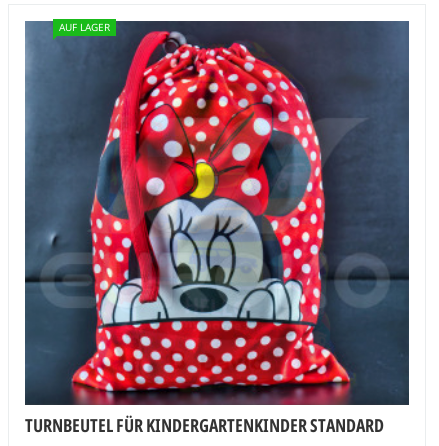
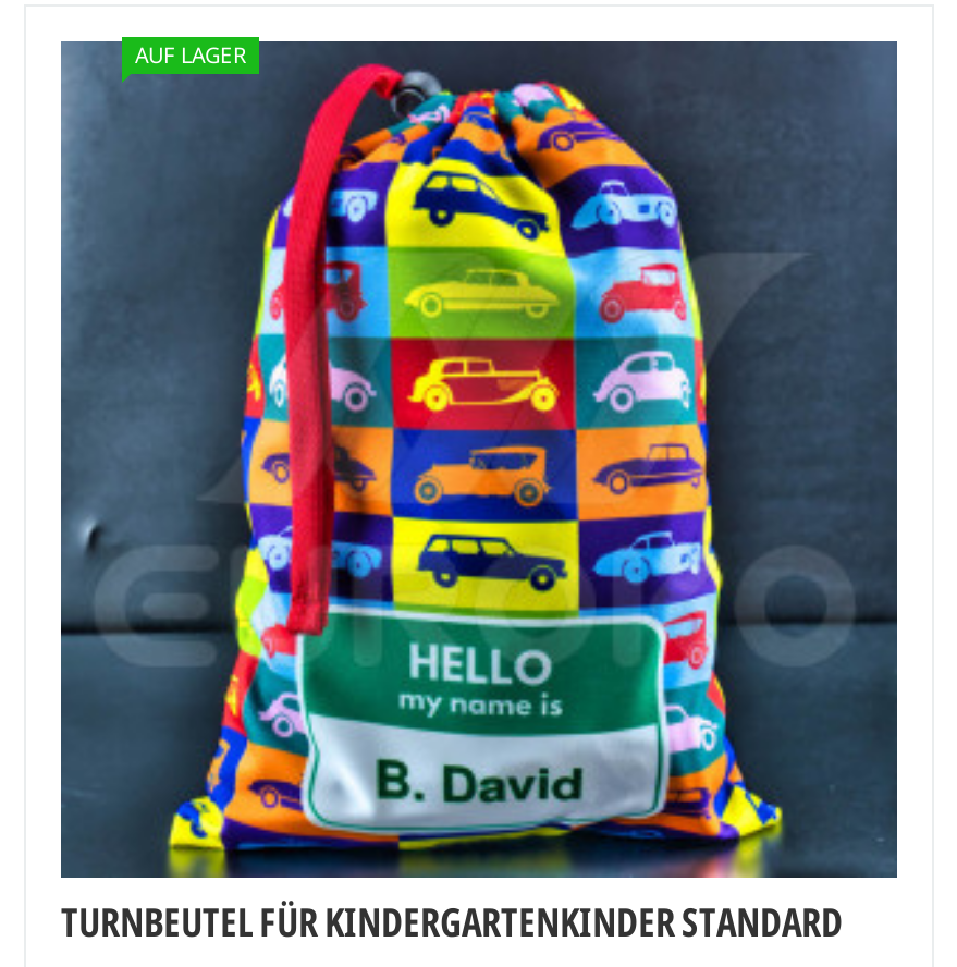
- [image]
+ [image]
